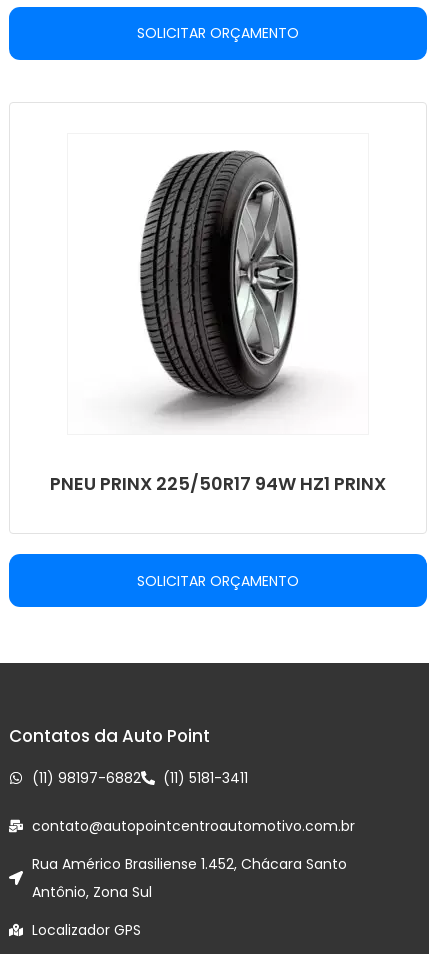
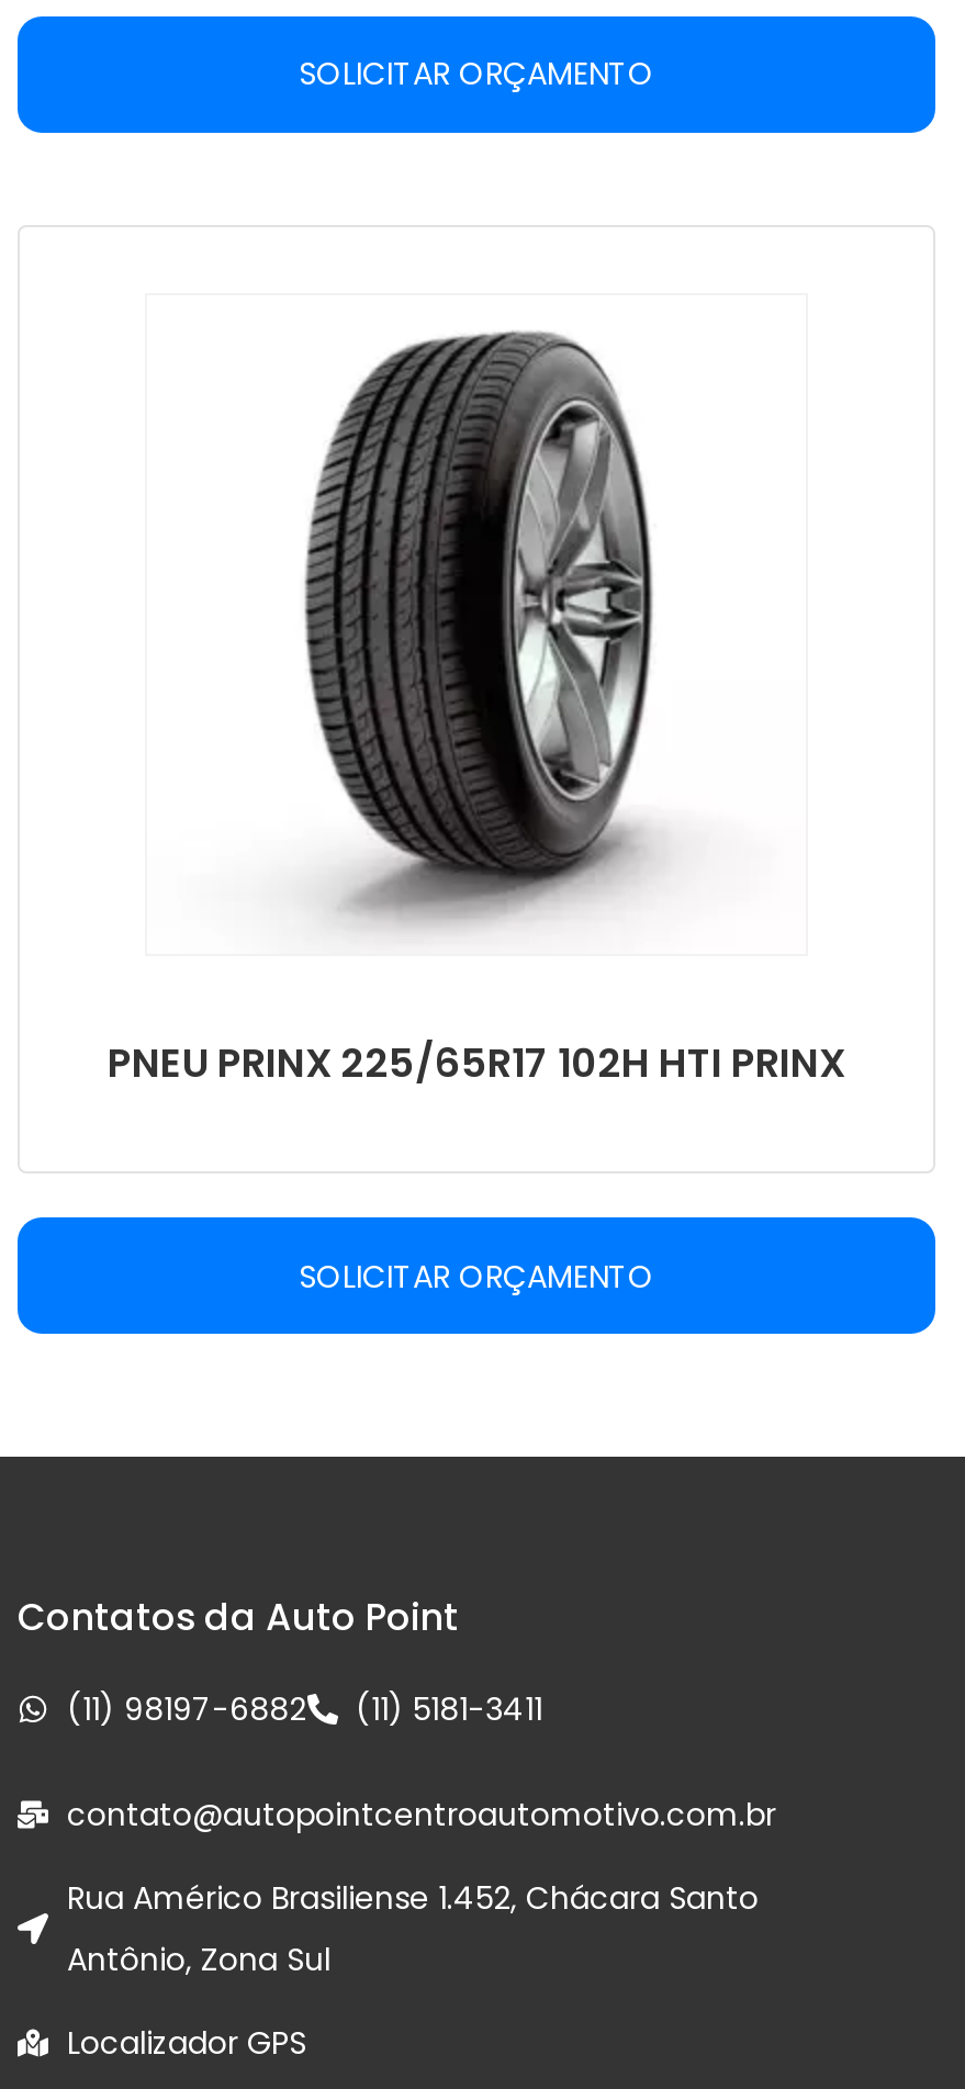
- PNEU PRINX 225/50R17 94W HZ1 PRINX
+ PNEU PRINX 225/65R17 102H HTI PRINX
